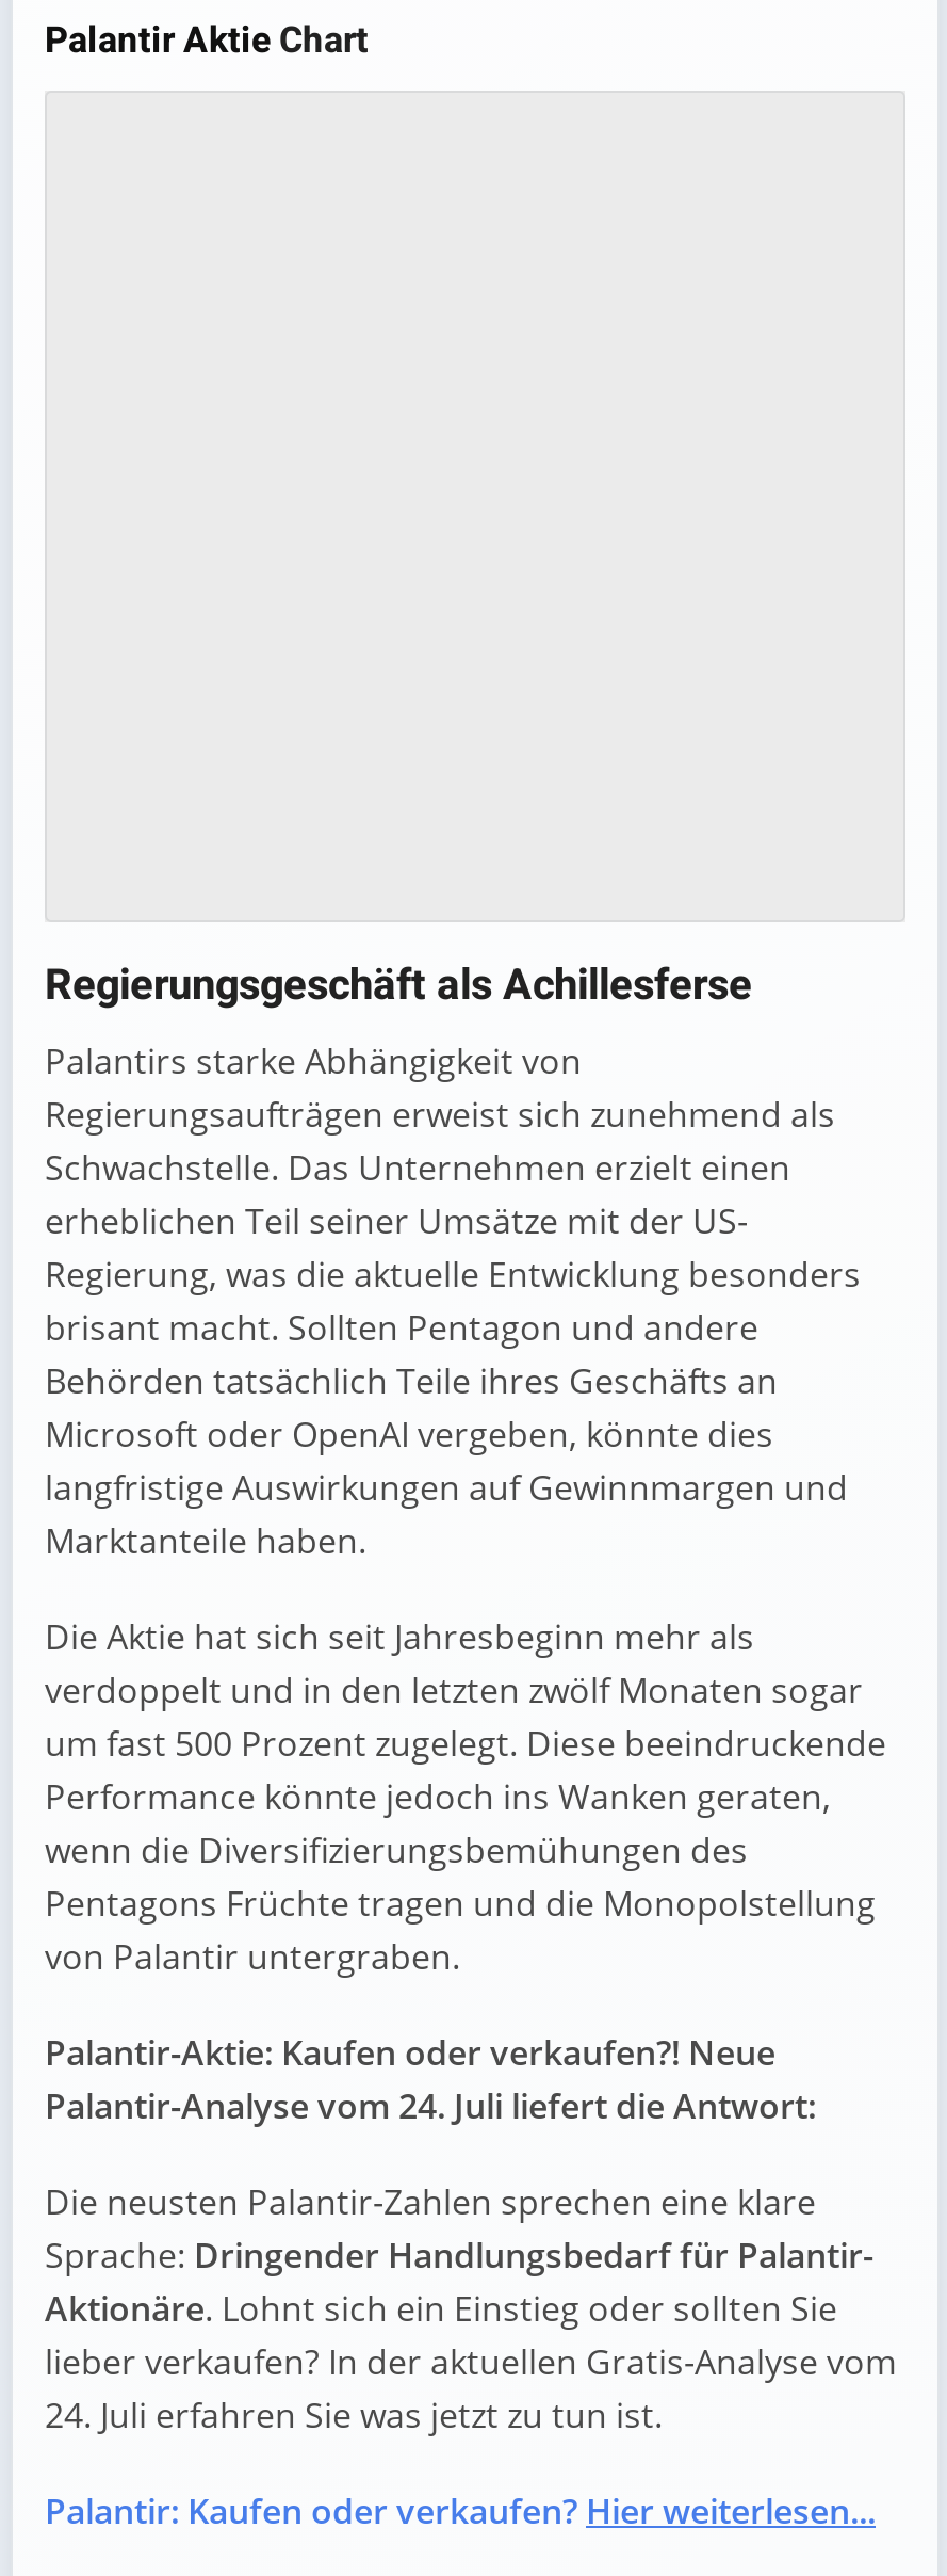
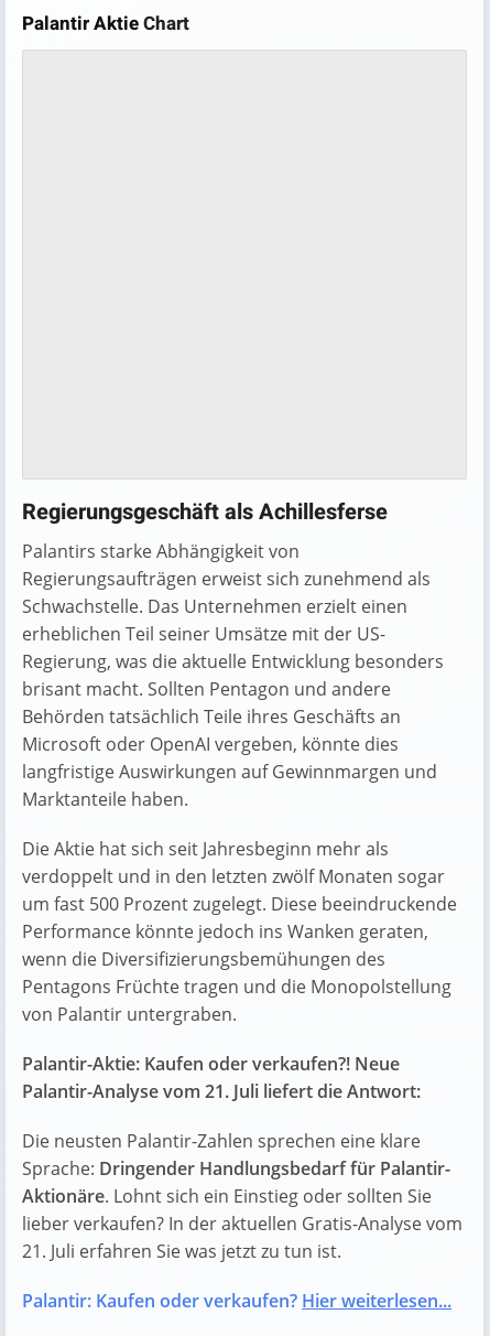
- Palantir-Analyse vom 24. Juli liefert die Antwort:
+ Palantir-Analyse vom 21. Juli liefert die Antwort:

- 24. Juli erfahren Sie was jetzt zu tun ist.
+ 21. Juli erfahren Sie was jetzt zu tun ist.
